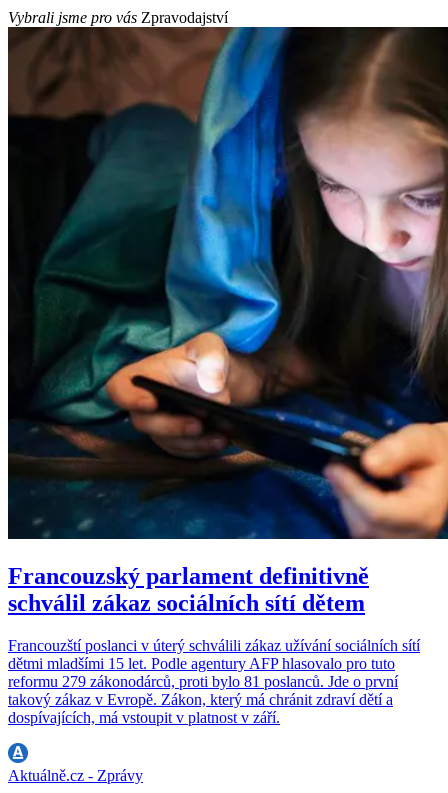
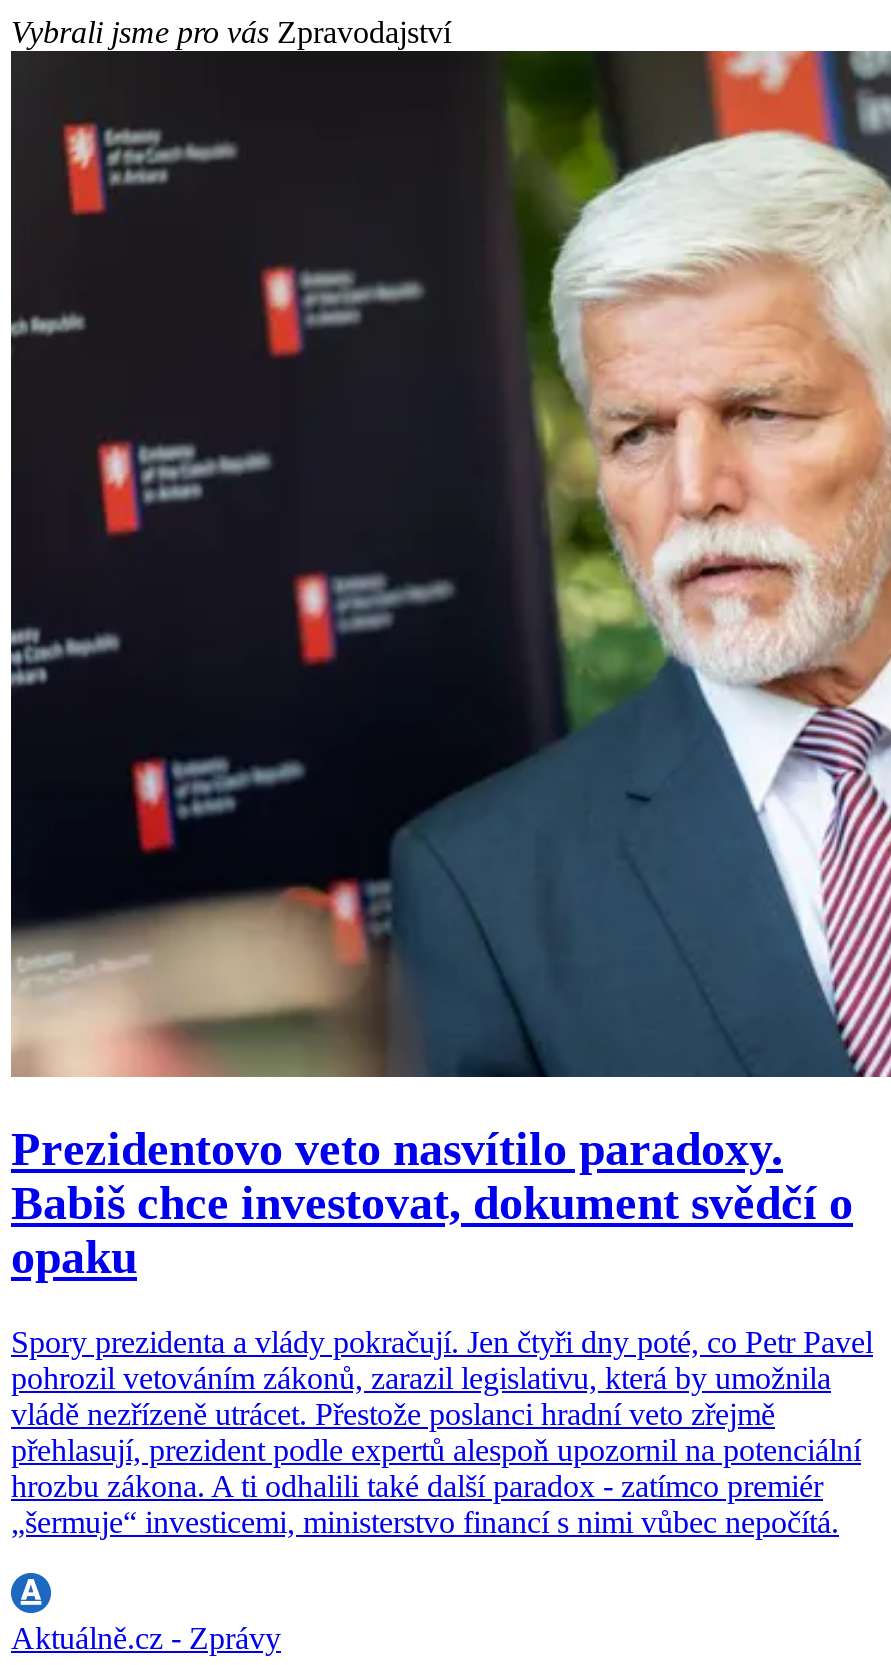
- [image]
- Francouzský parlament definitivně
- schválil zákaz sociálních sítí dětem
+ [image]
+ Prezidentovo veto nasvítilo paradoxy.
+ Babiš chce investovat, dokument svědčí o
+ opaku

- Francouzští poslanci v úterý schválili zákaz užívání sociálních sítí
- dětmi mladšími 15 let. Podle agentury AFP hlasovalo pro tuto
- reformu 279 zákonodárců, proti bylo 81 poslanců. Jde o první
- takový zákaz v Evropě. Zákon, který má chránit zdraví dětí a
- dospívajících, má vstoupit v platnost v září.
+ Spory prezidenta a vlády pokračují. Jen čtyři dny poté, co Petr Pavel
+ pohrozil vetováním zákonů, zarazil legislativu, která by umožnila
+ vládě nezřízeně utrácet. Přestože poslanci hradní veto zřejmě
+ přehlasují, prezident podle expertů alespoň upozornil na potenciální
+ hrozbu zákona. A ti odhalili také další paradox - zatímco premiér
+ „šermuje“ investicemi, ministerstvo financí s nimi vůbec nepočítá.
